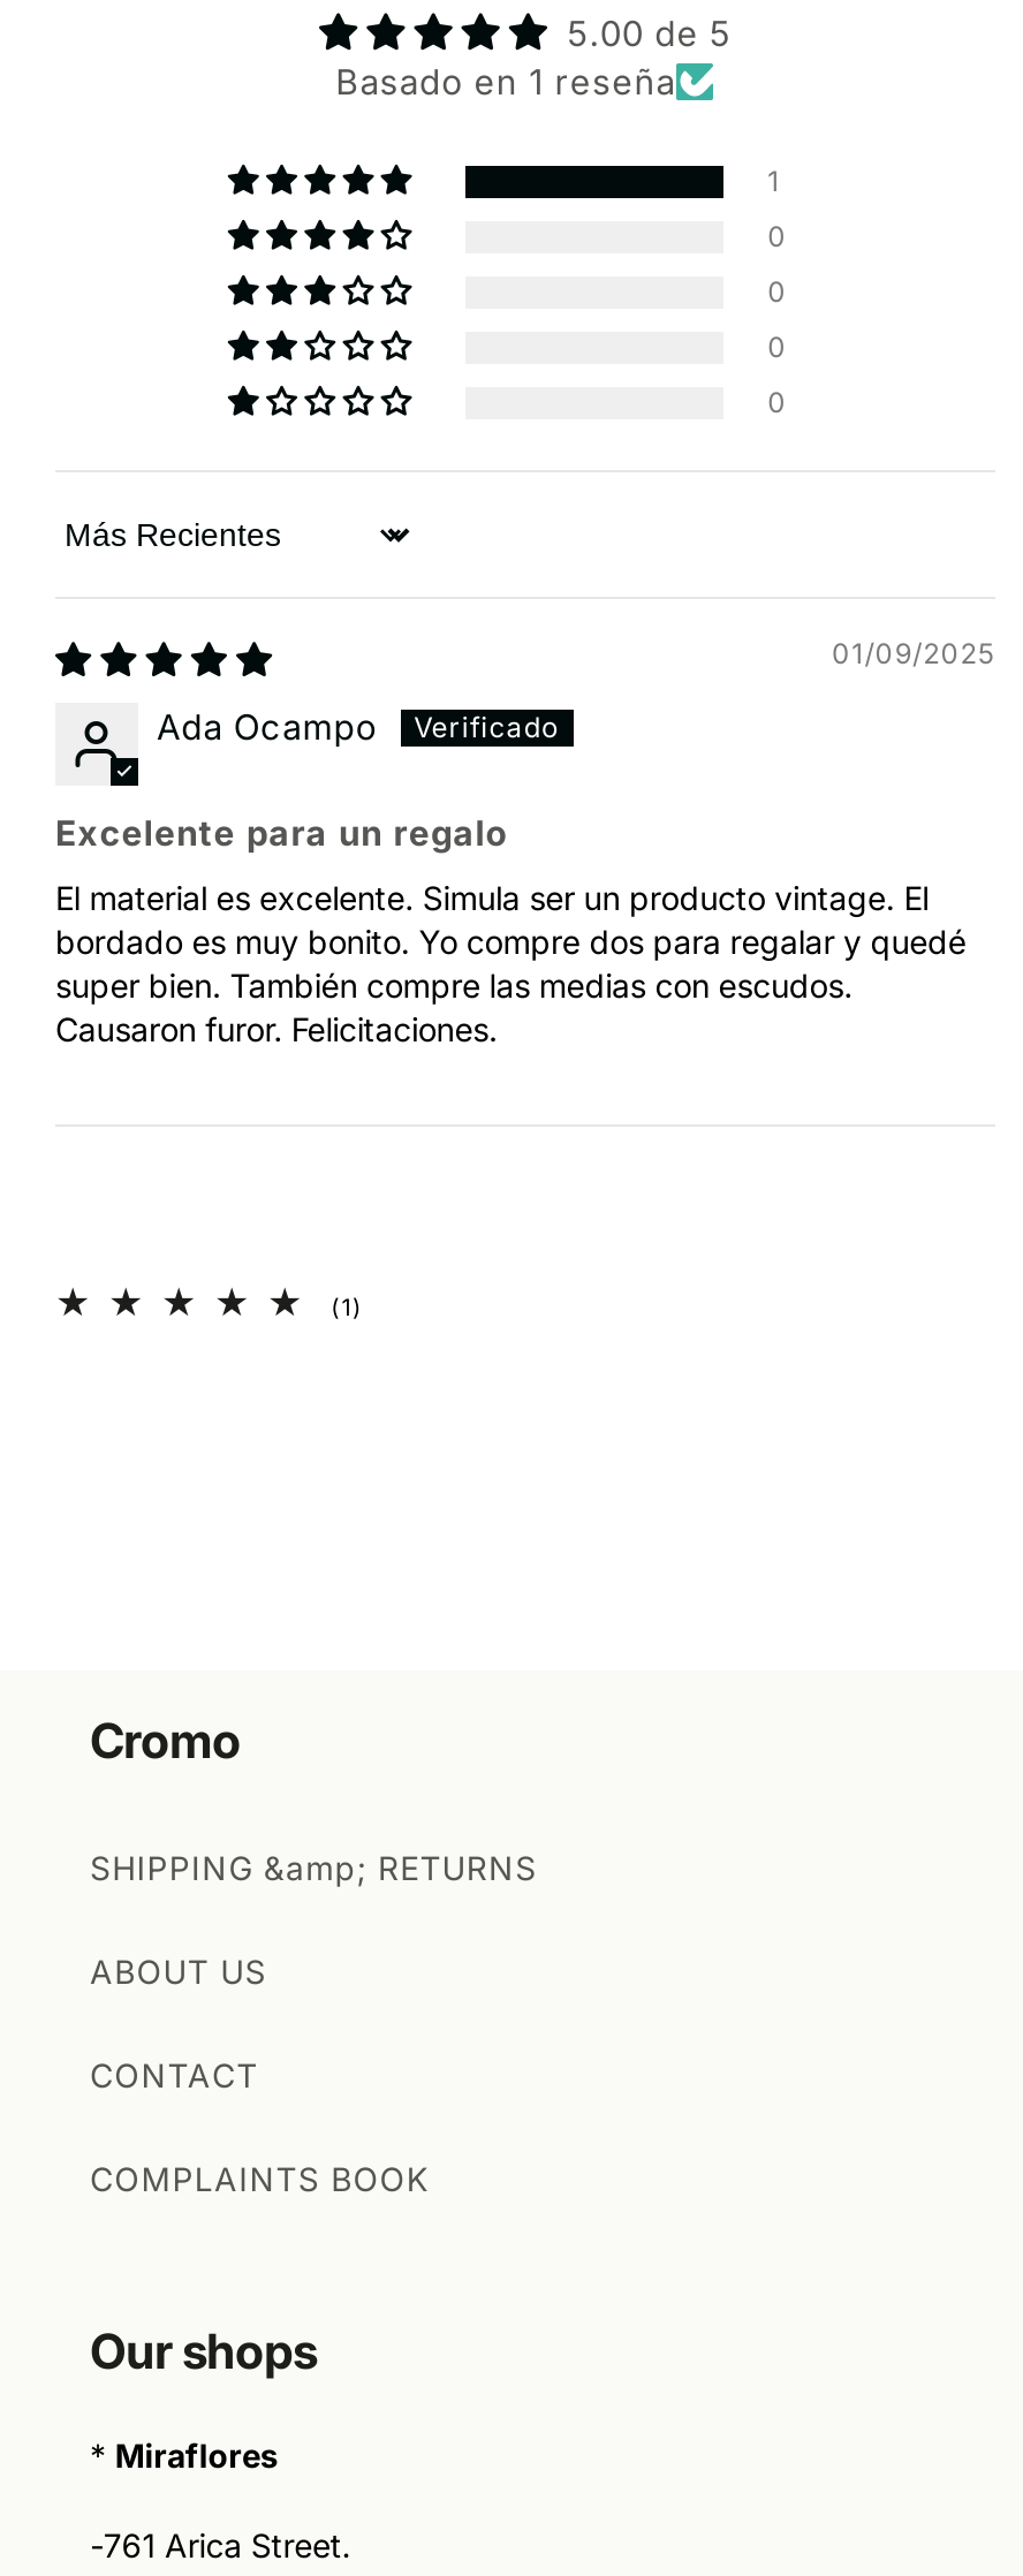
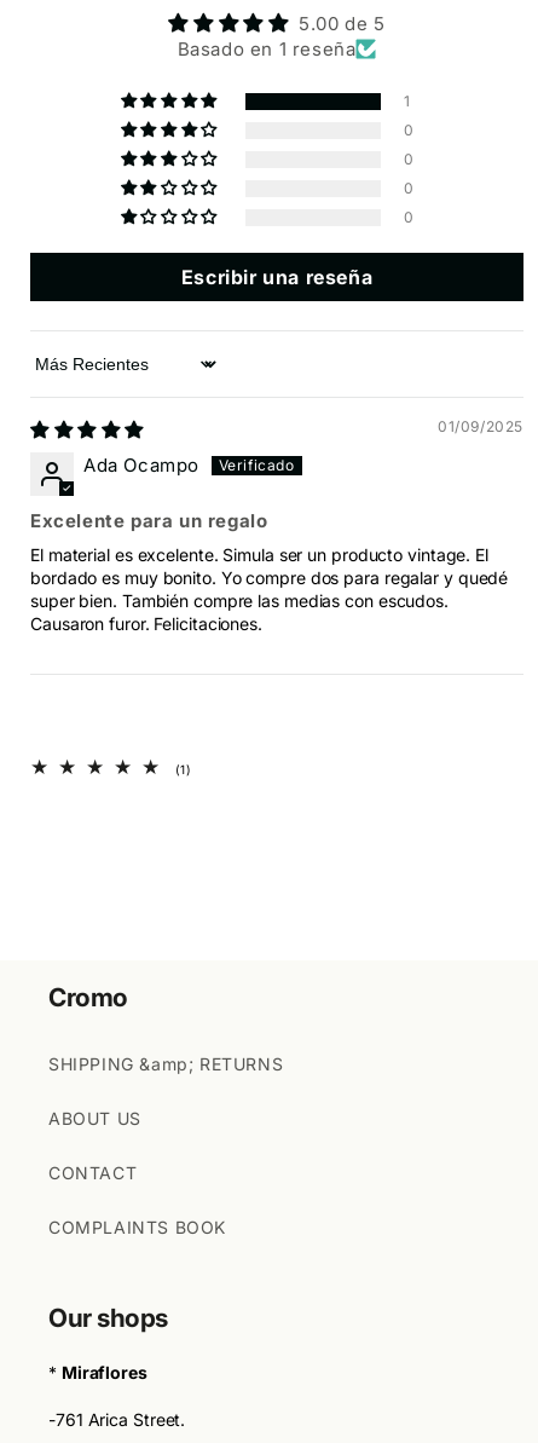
+ Escribir una reseña
